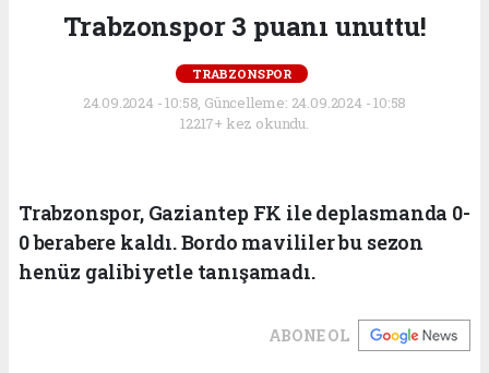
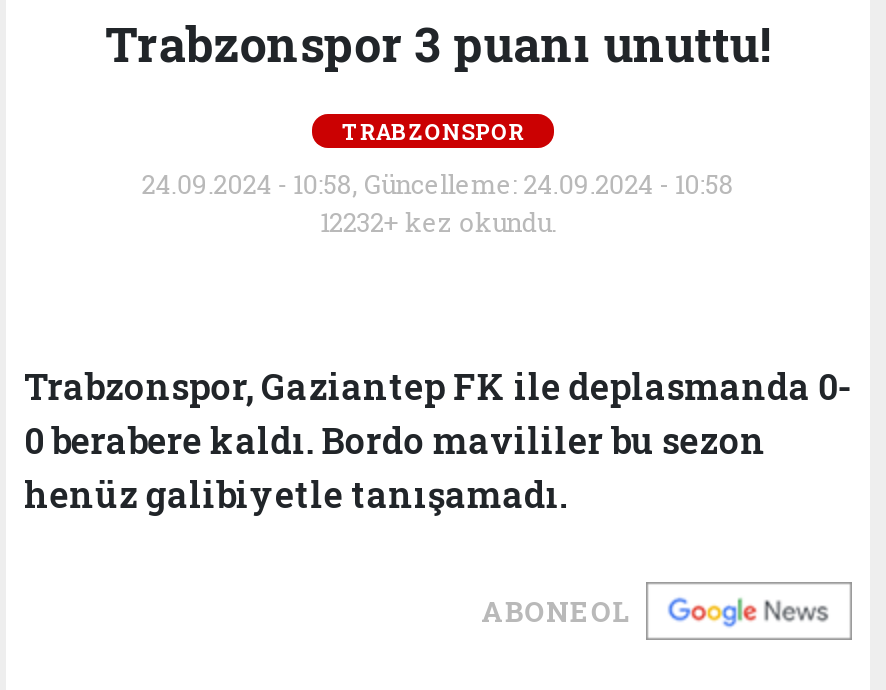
- 12217+ kez okundu.
+ 12232+ kez okundu.
